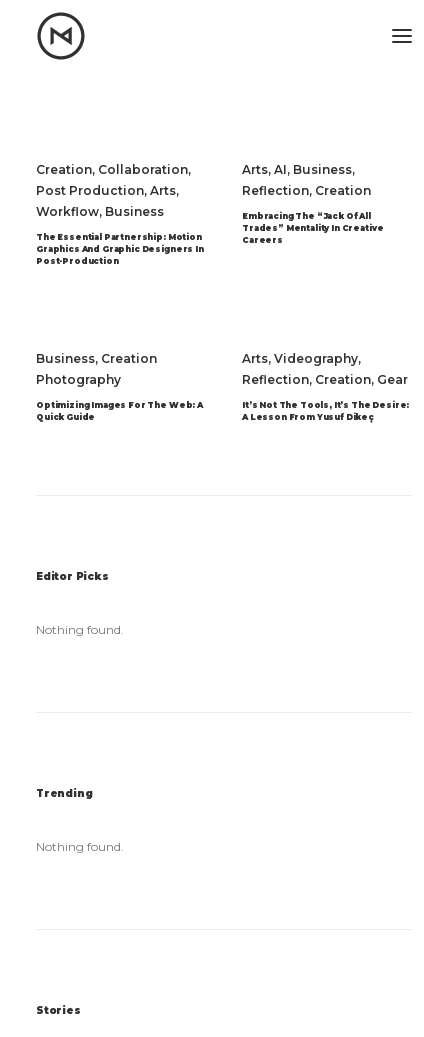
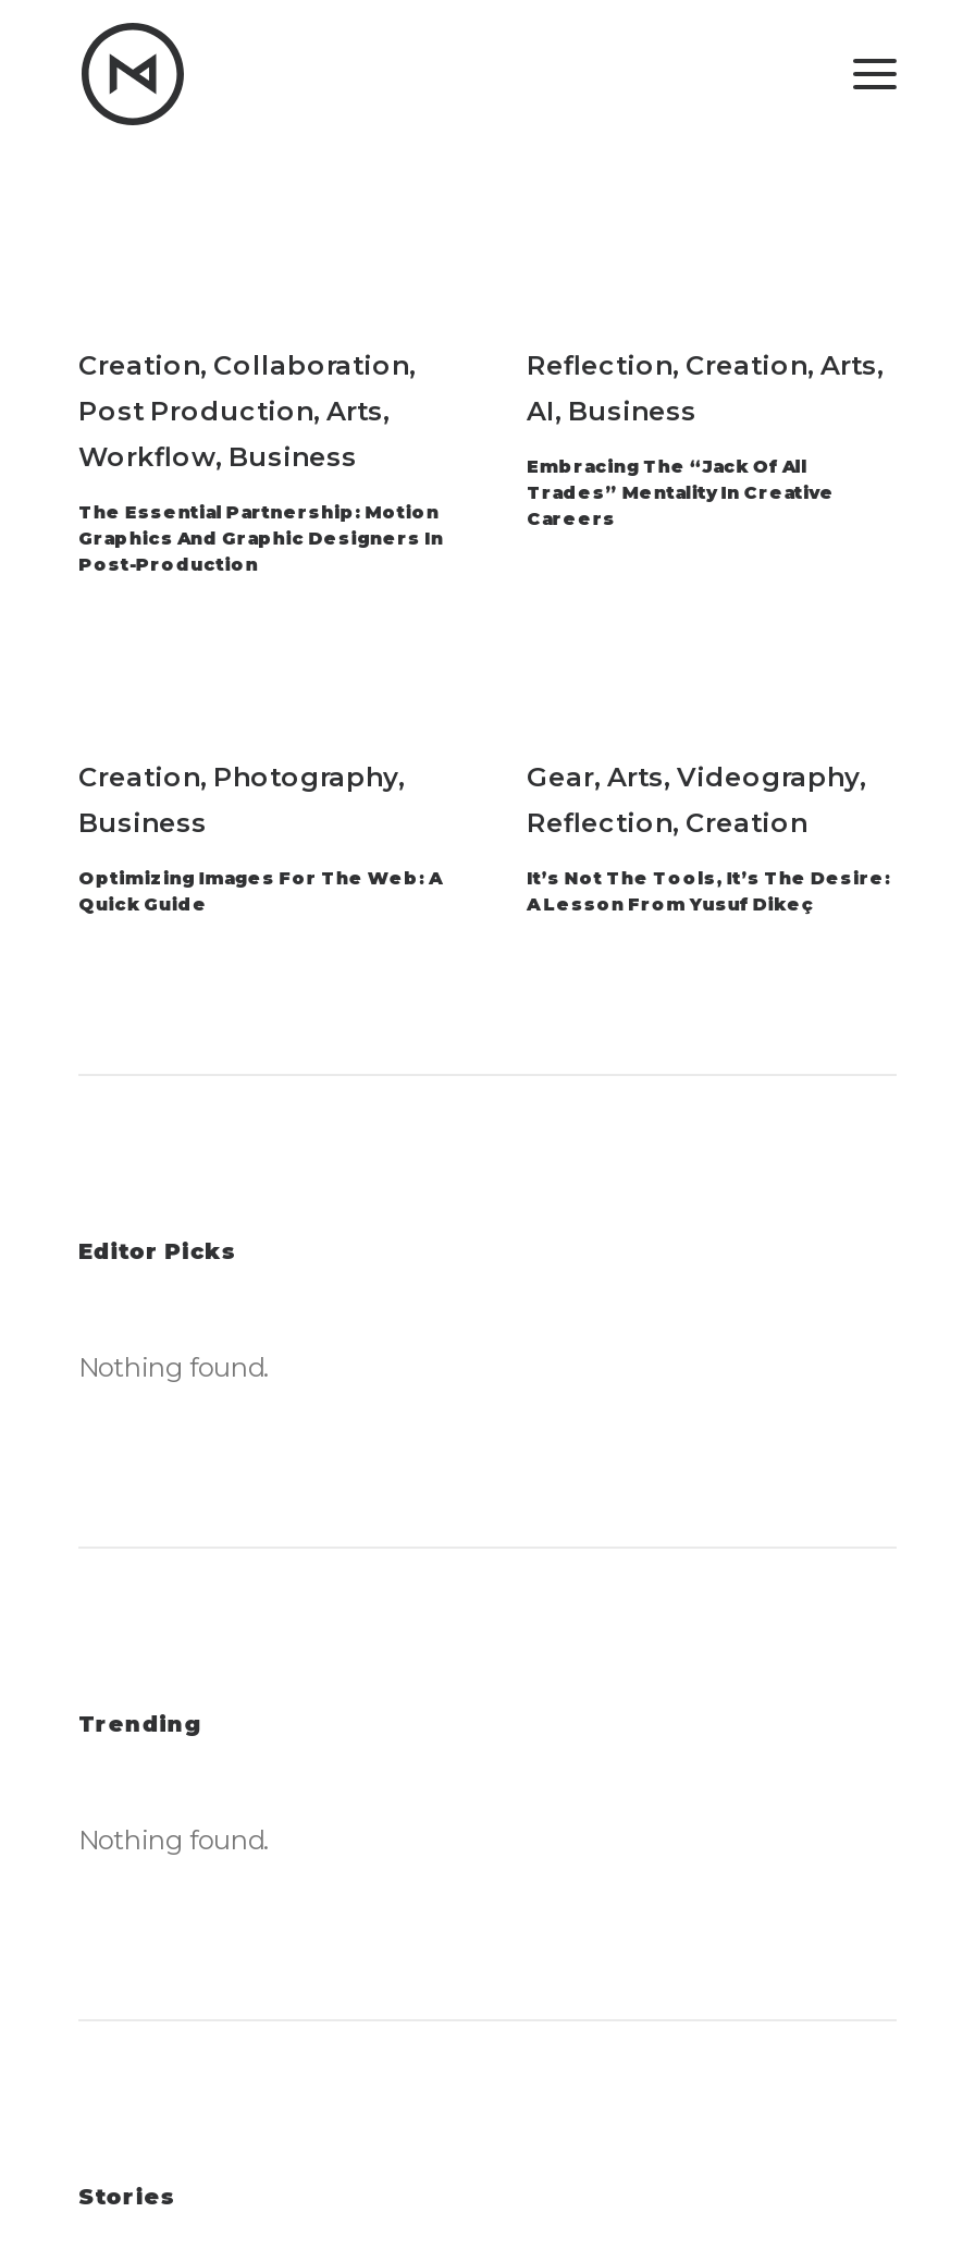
- Arts, AI, Business,
+ Reflection, Creation, Arts,
+ AI, Business

moved down: Reflection, Creation

- Business, Creation
- Photography
+ Creation, Photography,
+ Business

- Arts, Videography,
- Reflection, Creation, Gear
+ Gear, Arts, Videography,
